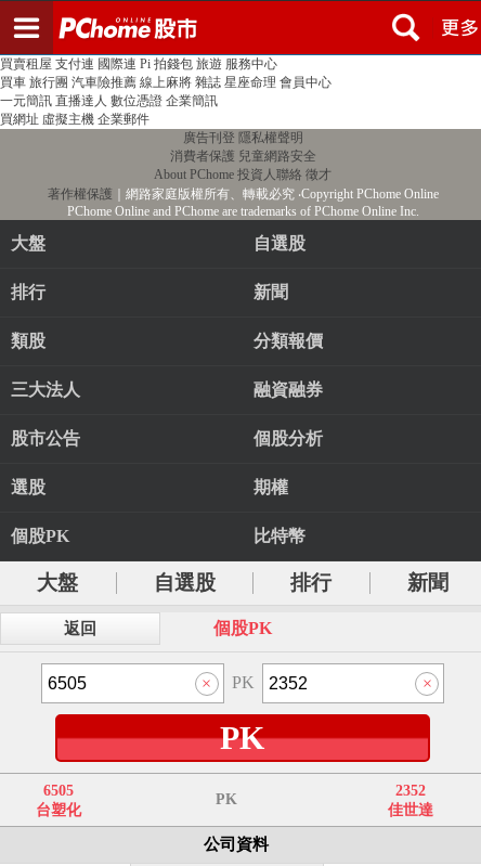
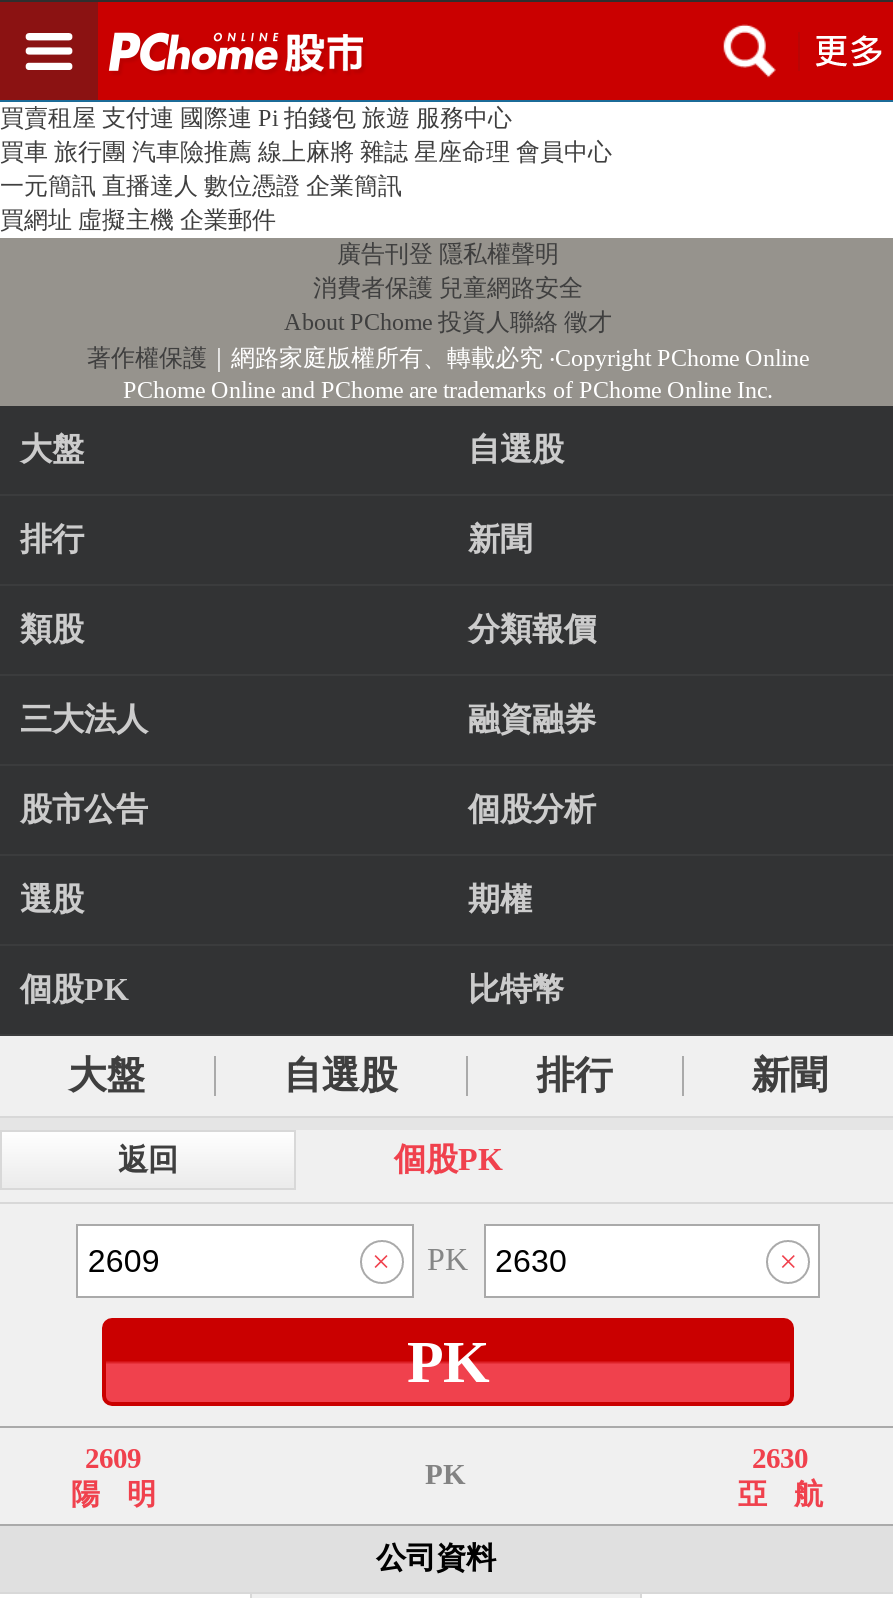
- 6505
- 台塑化
+ 2609
+ 陽 明

- 2352
- 佳世達
+ 2630
+ 亞 航
